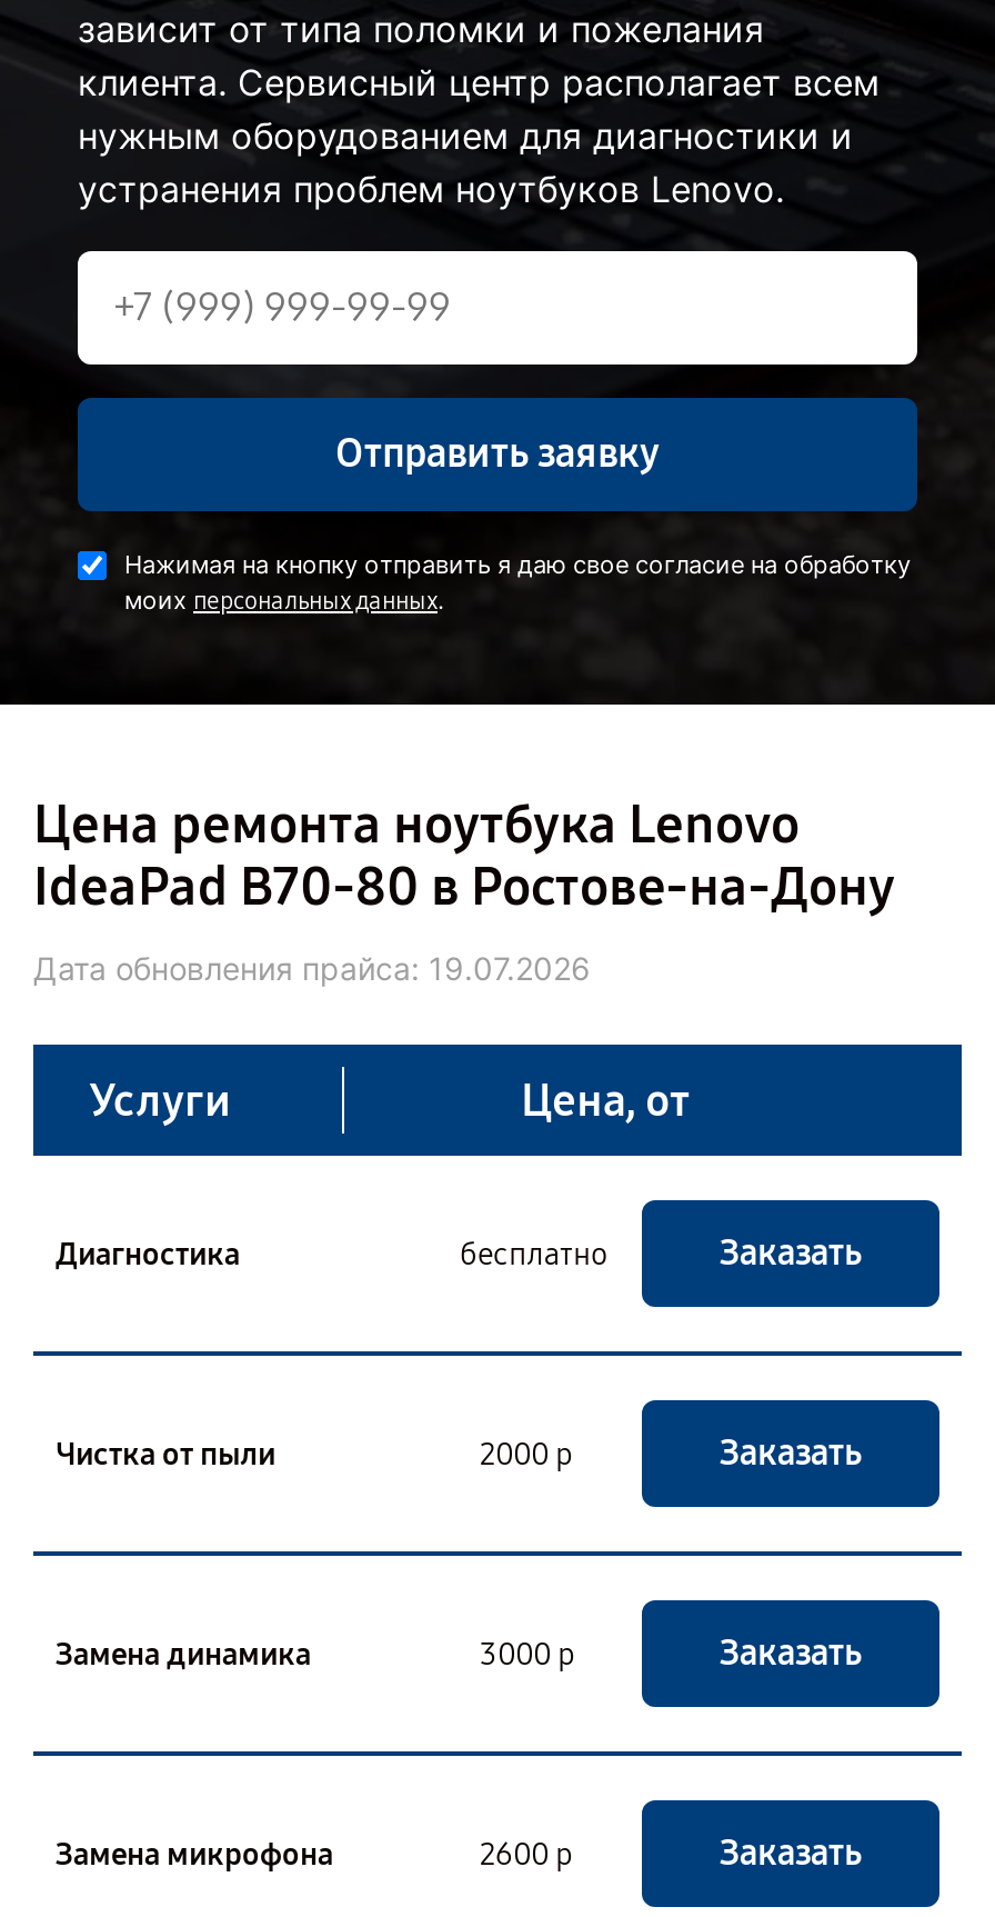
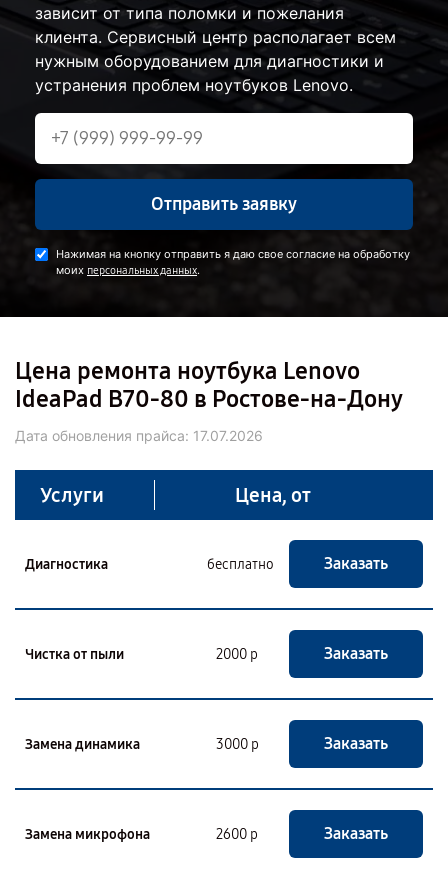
- Дата обновления прайса: 19.07.2026
+ Дата обновления прайса: 17.07.2026
